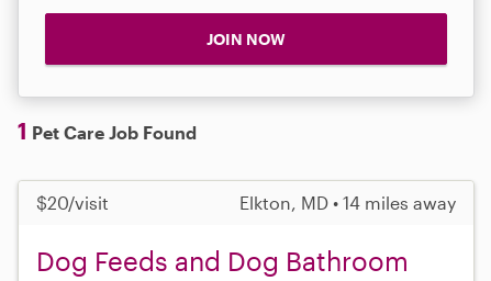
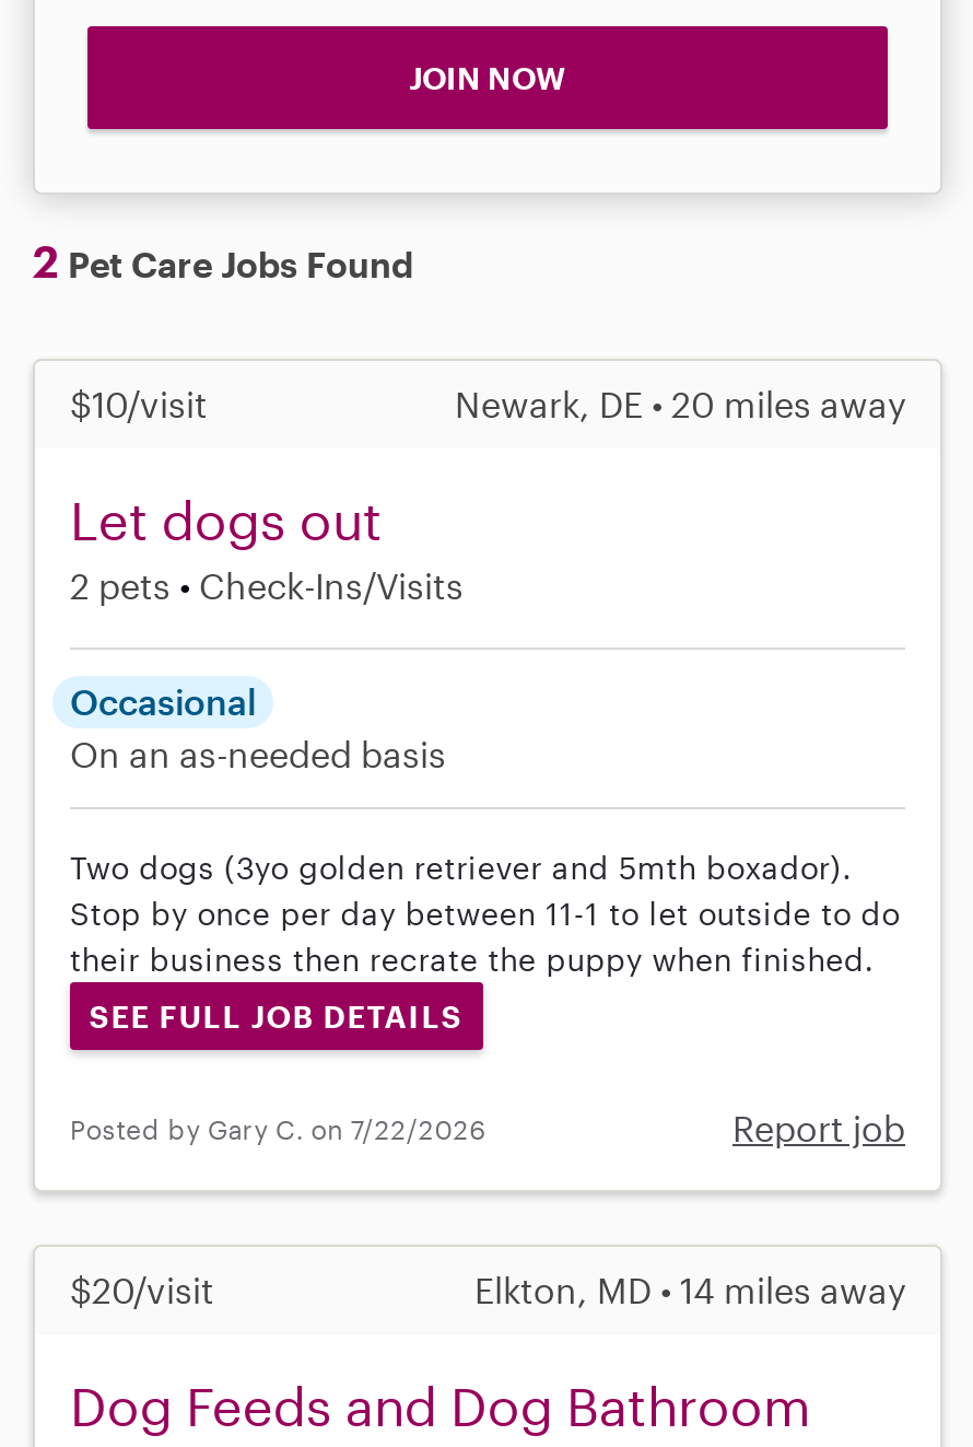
- 1 Pet Care Job Found
+ 2 Pet Care Jobs Found
+ $10/visit
+ Newark, DE • 20 miles away
+ Let dogs out
+ 2 pets
+ Check-Ins/Visits
+ Occasional
+ On an as-needed basis
+ Two dogs (3yo golden retriever and 5mth boxador).
+ Stop by once per day between 11-1 to let outside to do
+ their business then recrate the puppy when finished.
+ SEE FULL JOB DETAILS
+ Posted by Gary C. on 7/22/2026
+ Report job
